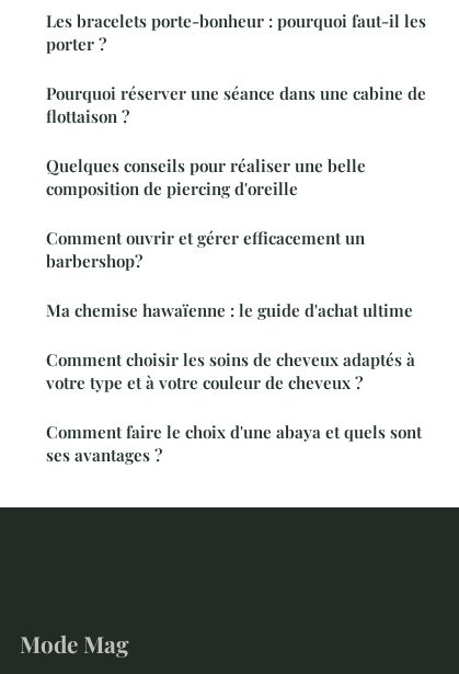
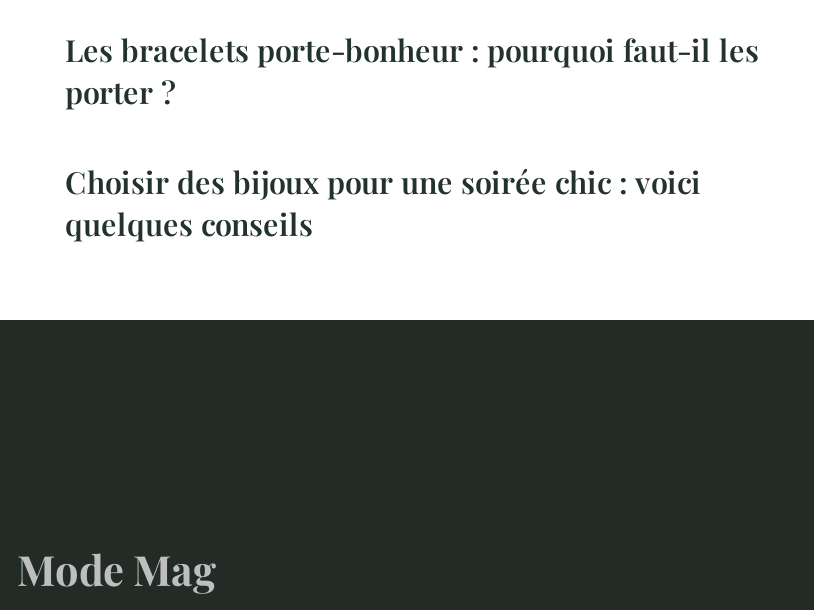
- Pourquoi réserver une séance dans une cabine de
- flottaison ?
- Quelques conseils pour réaliser une belle
- composition de piercing d'oreille
- Comment ouvrir et gérer efficacement un
- barbershop?
- Ma chemise hawaïenne : le guide d'achat ultime
- Comment choisir les soins de cheveux adaptés à
- votre type et à votre couleur de cheveux ?
- Comment faire le choix d'une abaya et quels sont
- ses avantages ?
+ Choisir des bijoux pour une soirée chic : voici
+ quelques conseils
